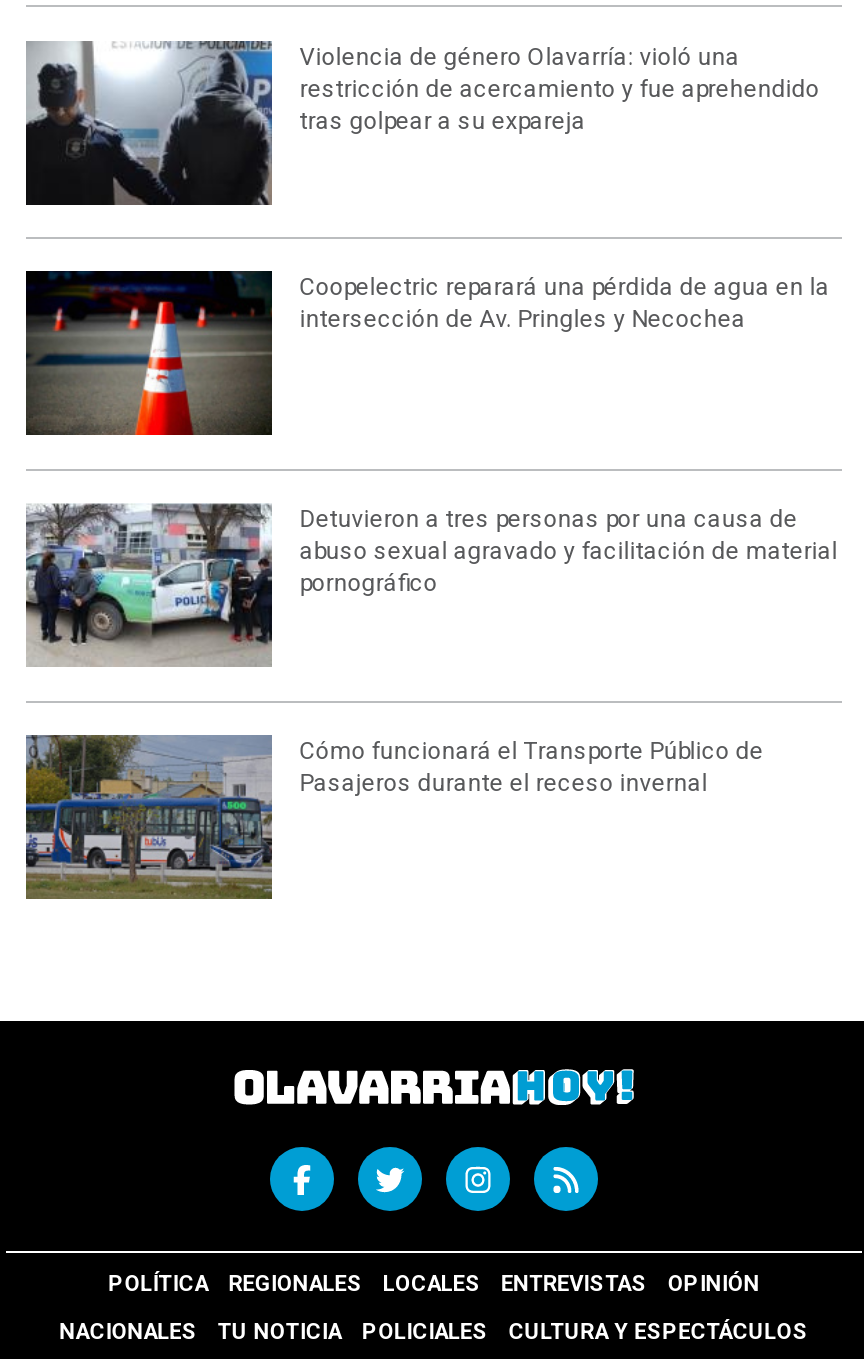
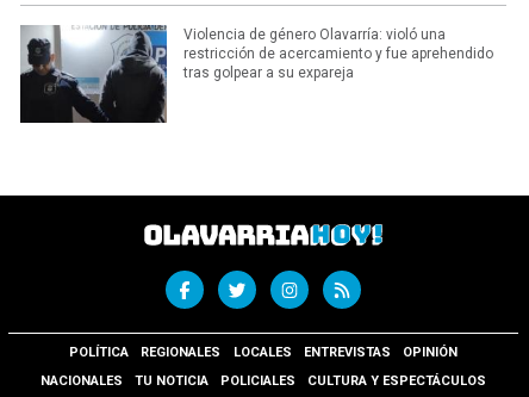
- [image]
- Coopelectric reparará una pérdida de agua en la
- intersección de Av. Pringles y Necochea

- [image]
- Detuvieron a tres personas por una causa de
- abuso sexual agravado y facilitación de material
- pornográfico

- [image]
- Cómo funcionará el Transporte Público de
- Pasajeros durante el receso invernal
